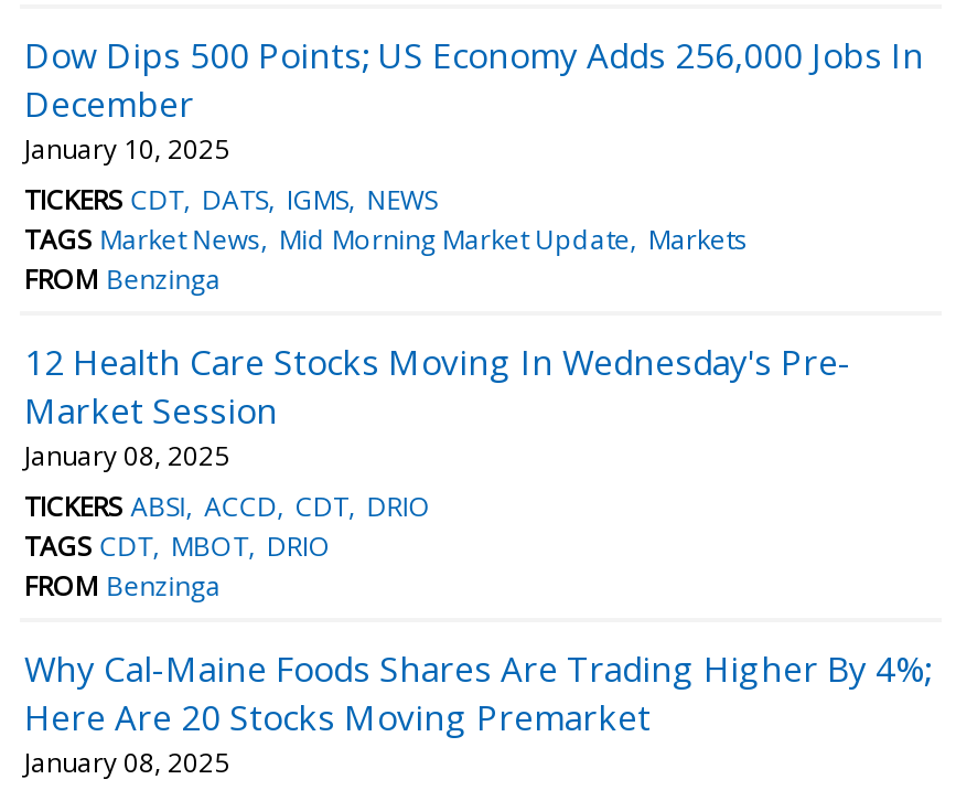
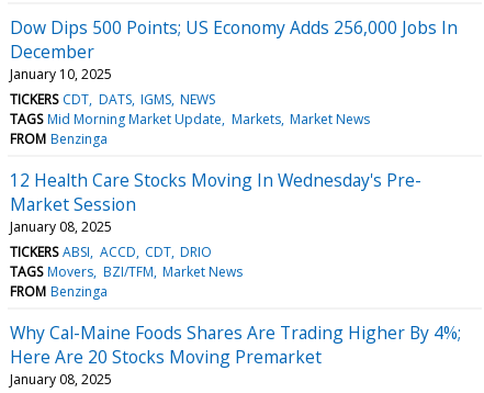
- TAGS Market News Mid Morning Market Update Markets
+ TAGS Mid Morning Market Update Markets Market News

- TAGS CDT MBOT DRIO
+ TAGS Movers BZI/TFM Market News
